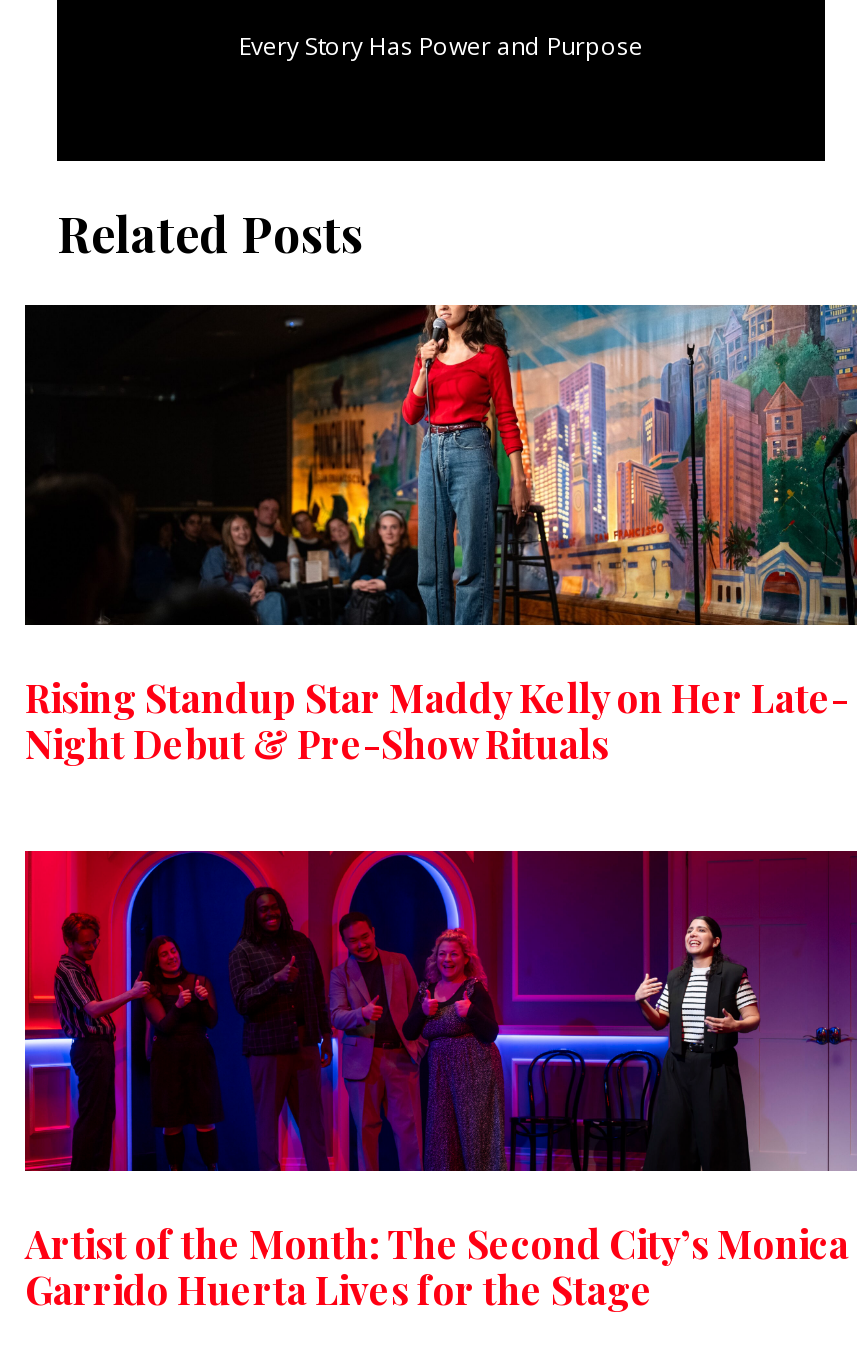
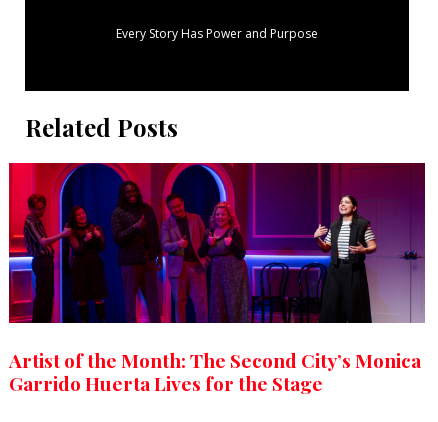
- [image]
- Rising Standup Star Maddy Kelly on Her Late-
- Night Debut & Pre-Show Rituals
